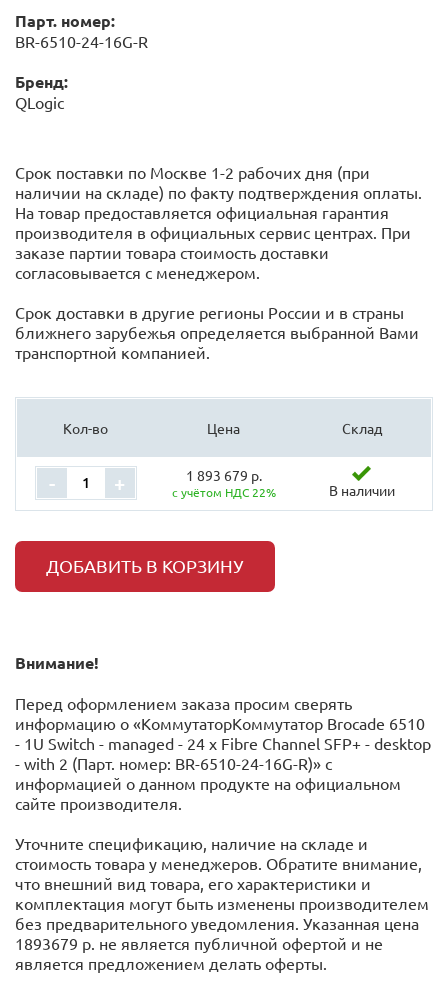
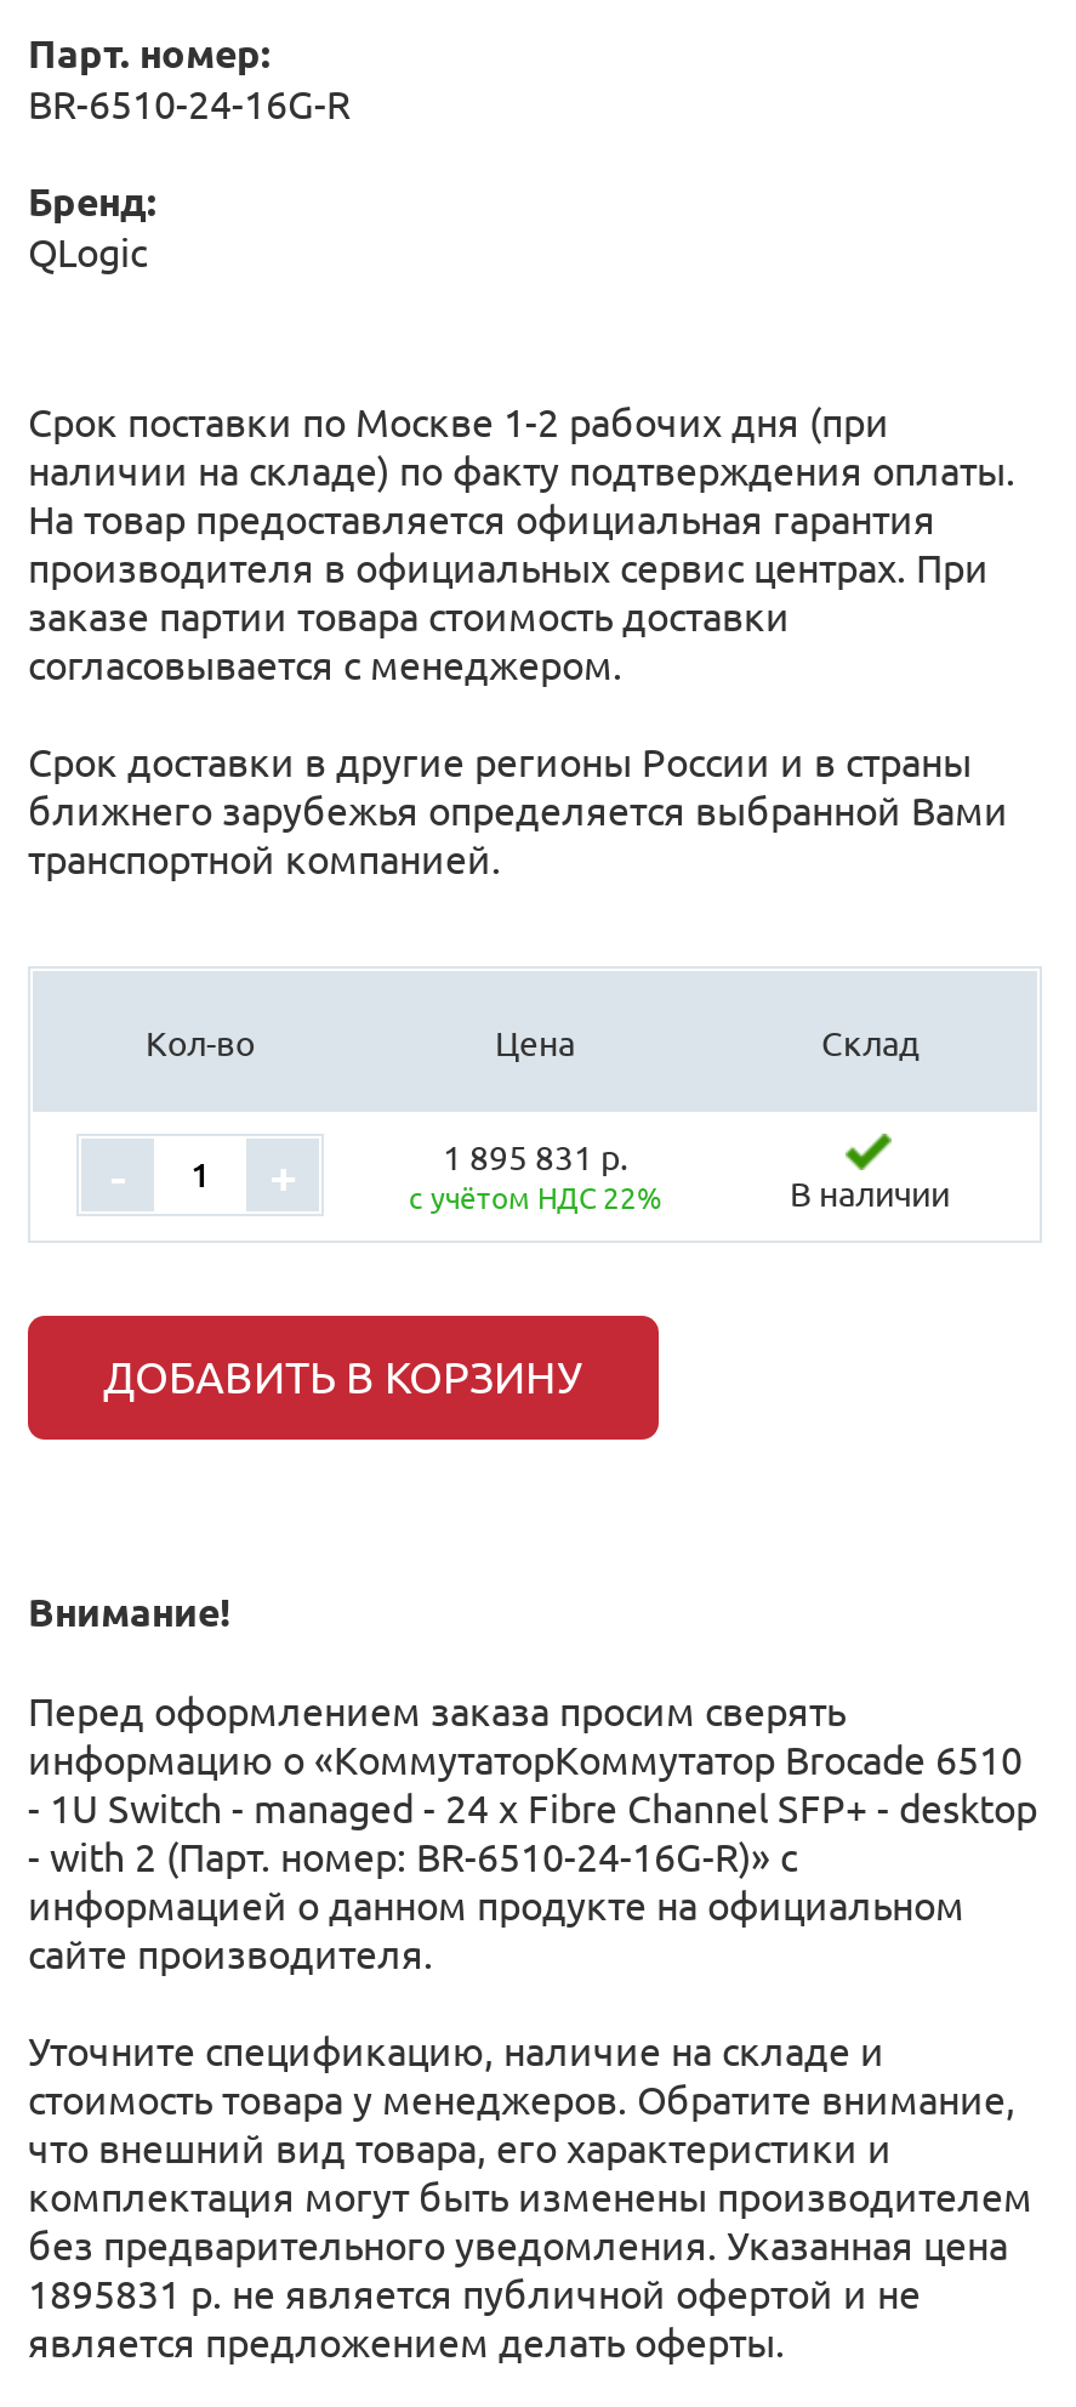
- 1 893 679 р.
+ 1 895 831 р.

- 1893679 р. не является публичной офертой и не
+ 1895831 р. не является публичной офертой и не
